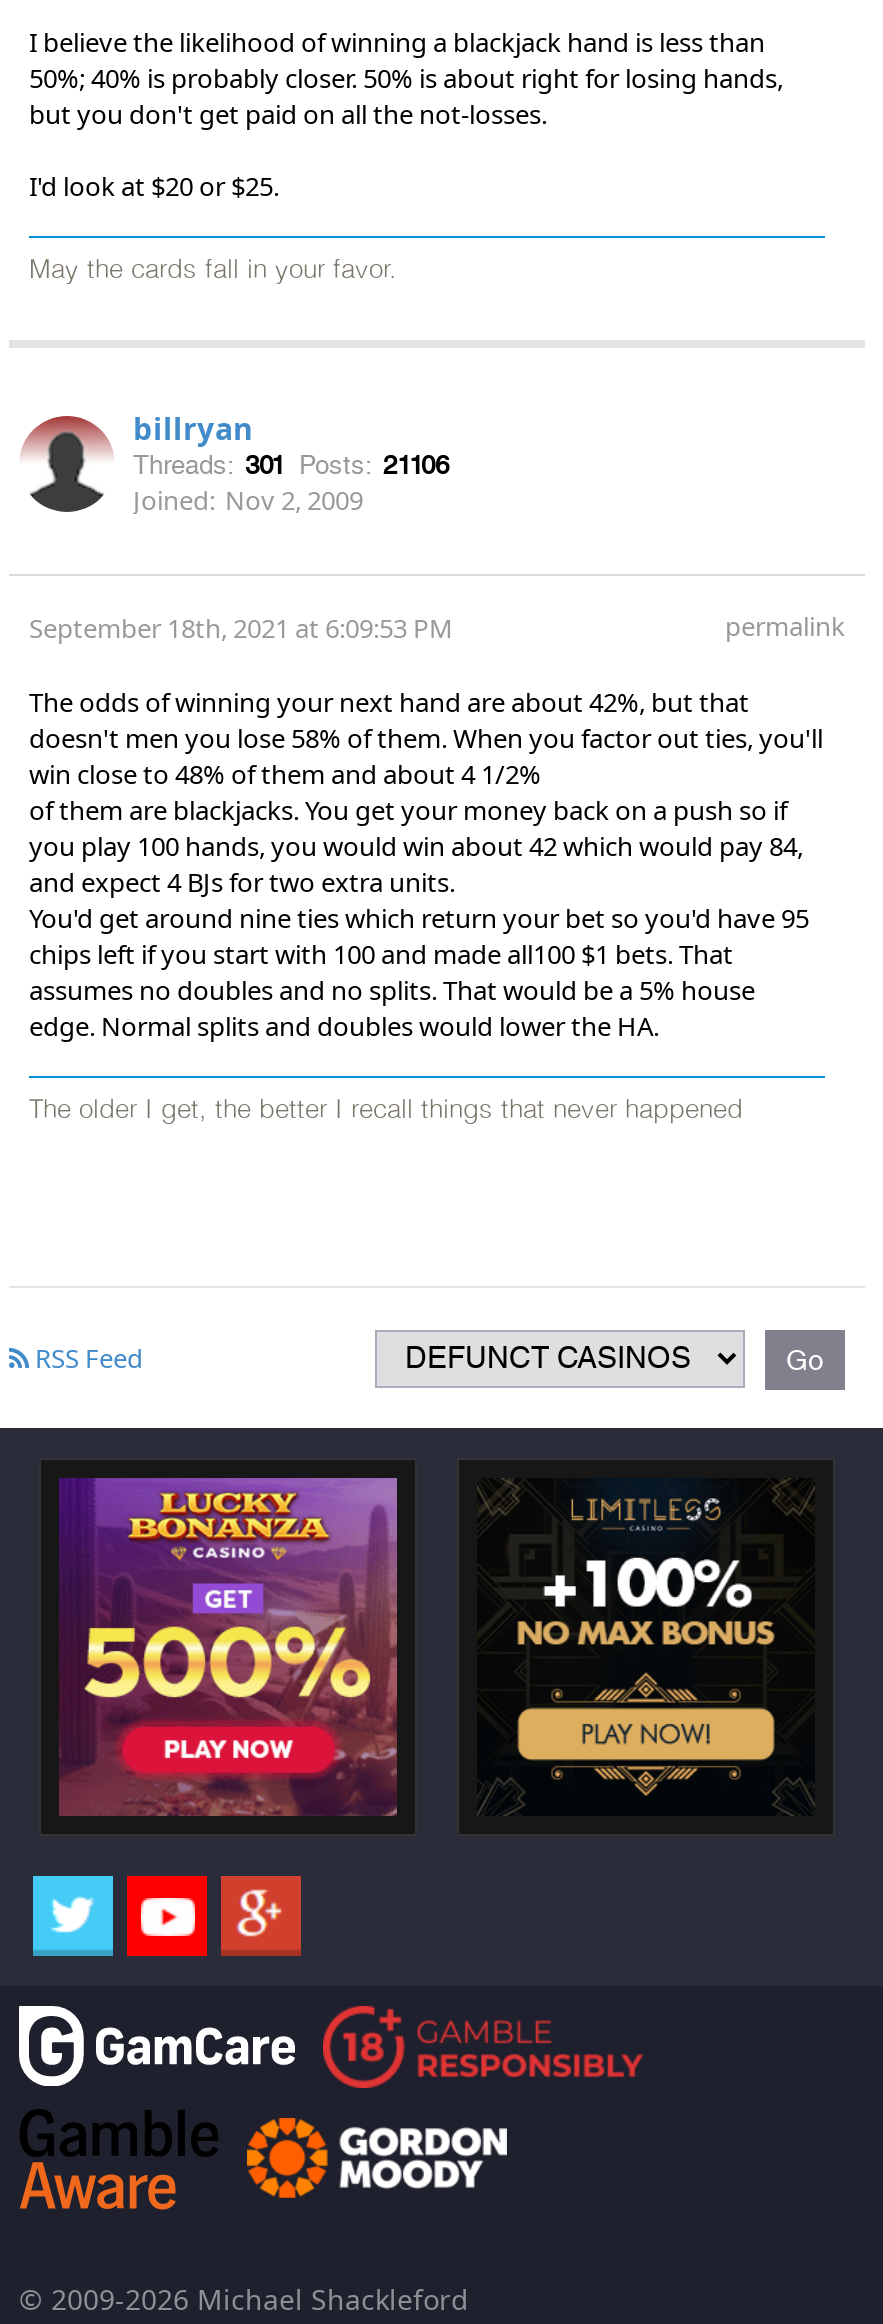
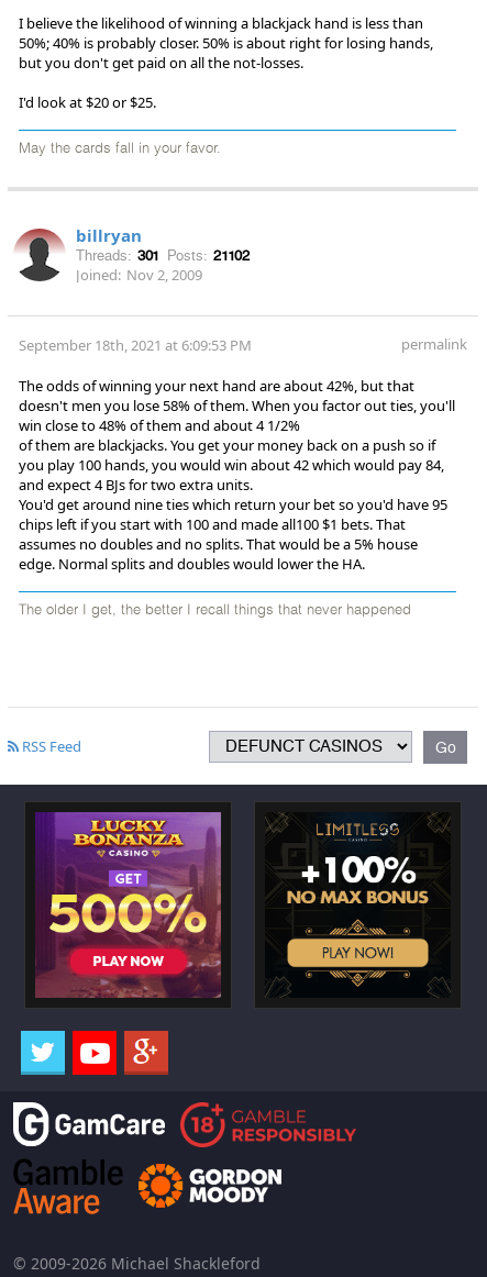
- Threads: 301 Posts: 21106
+ Threads: 301 Posts: 21102
